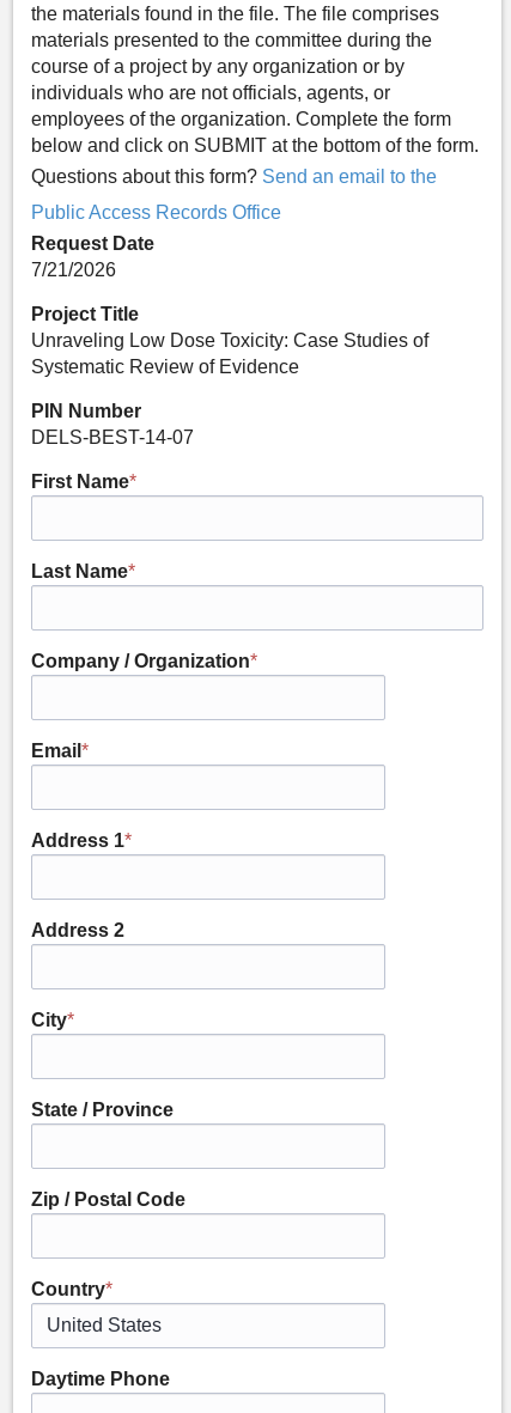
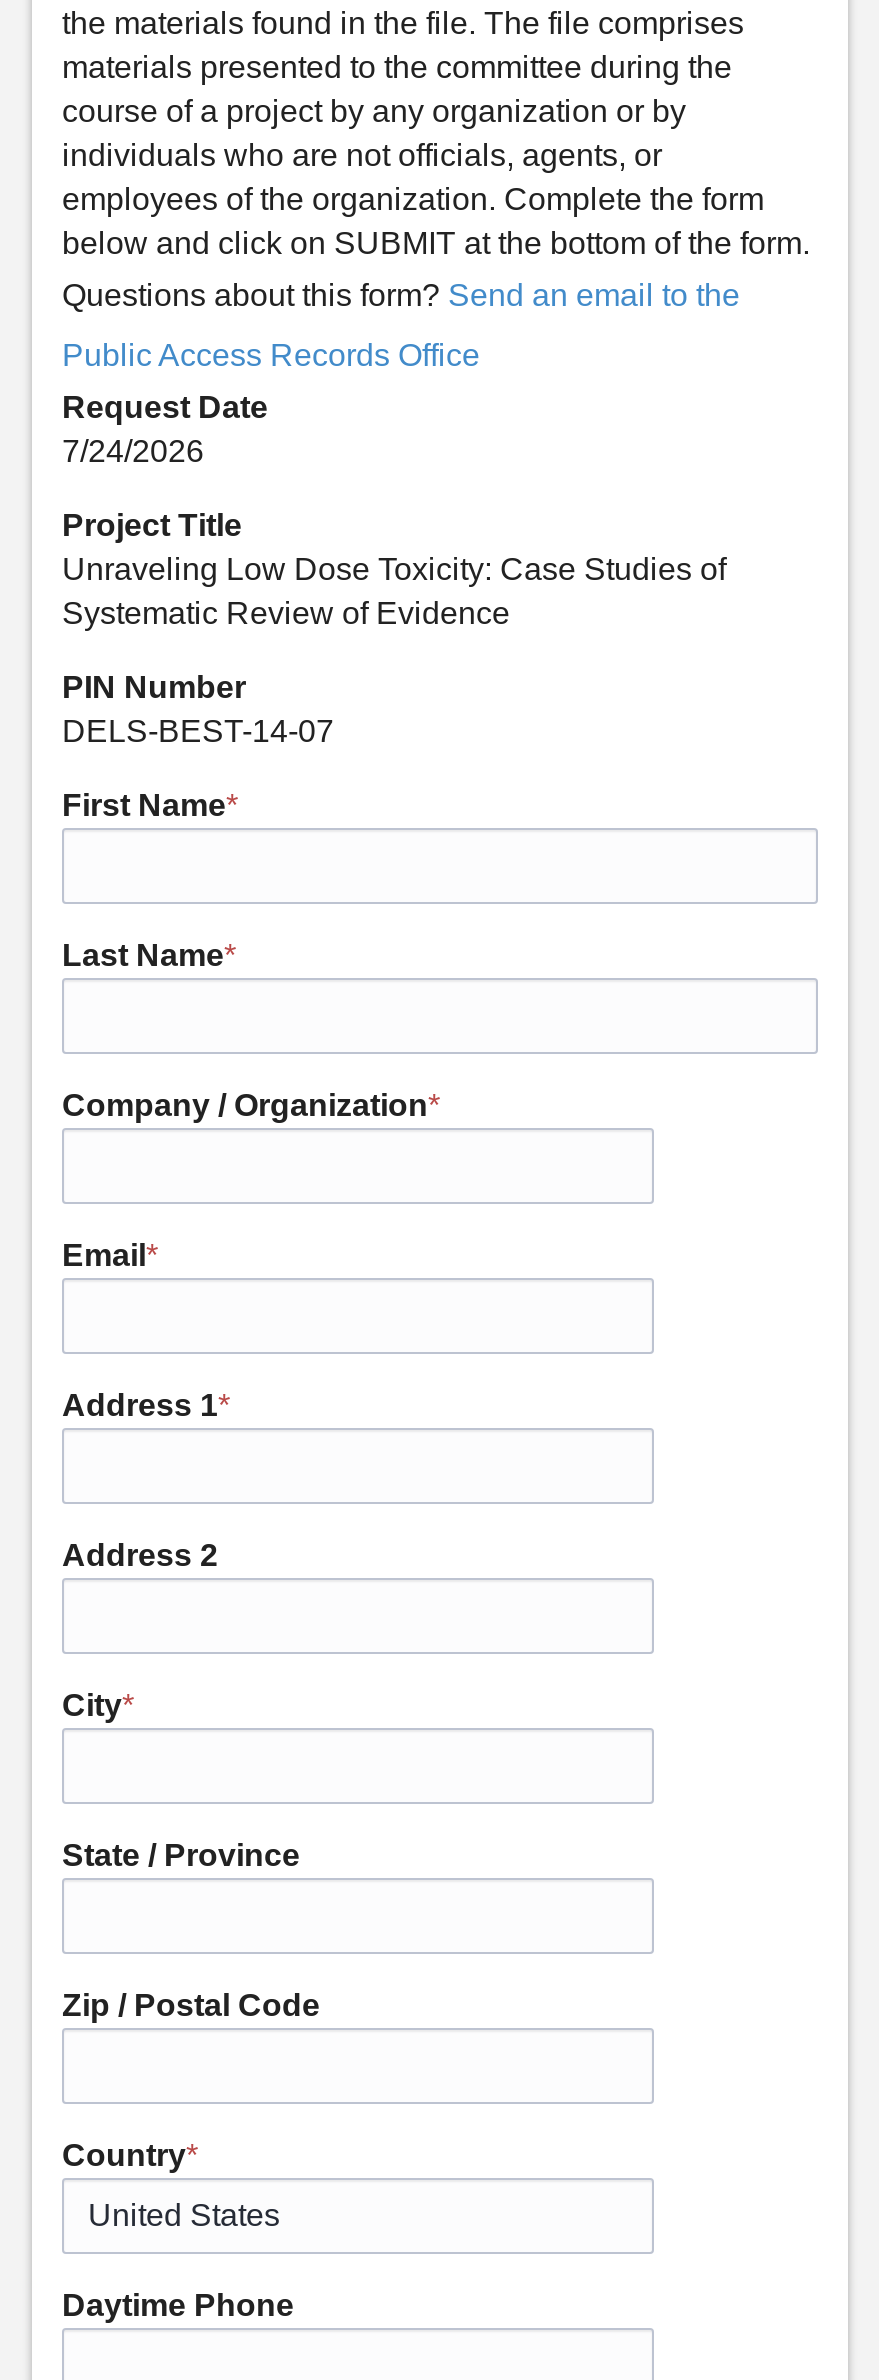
- 7/21/2026
+ 7/24/2026
